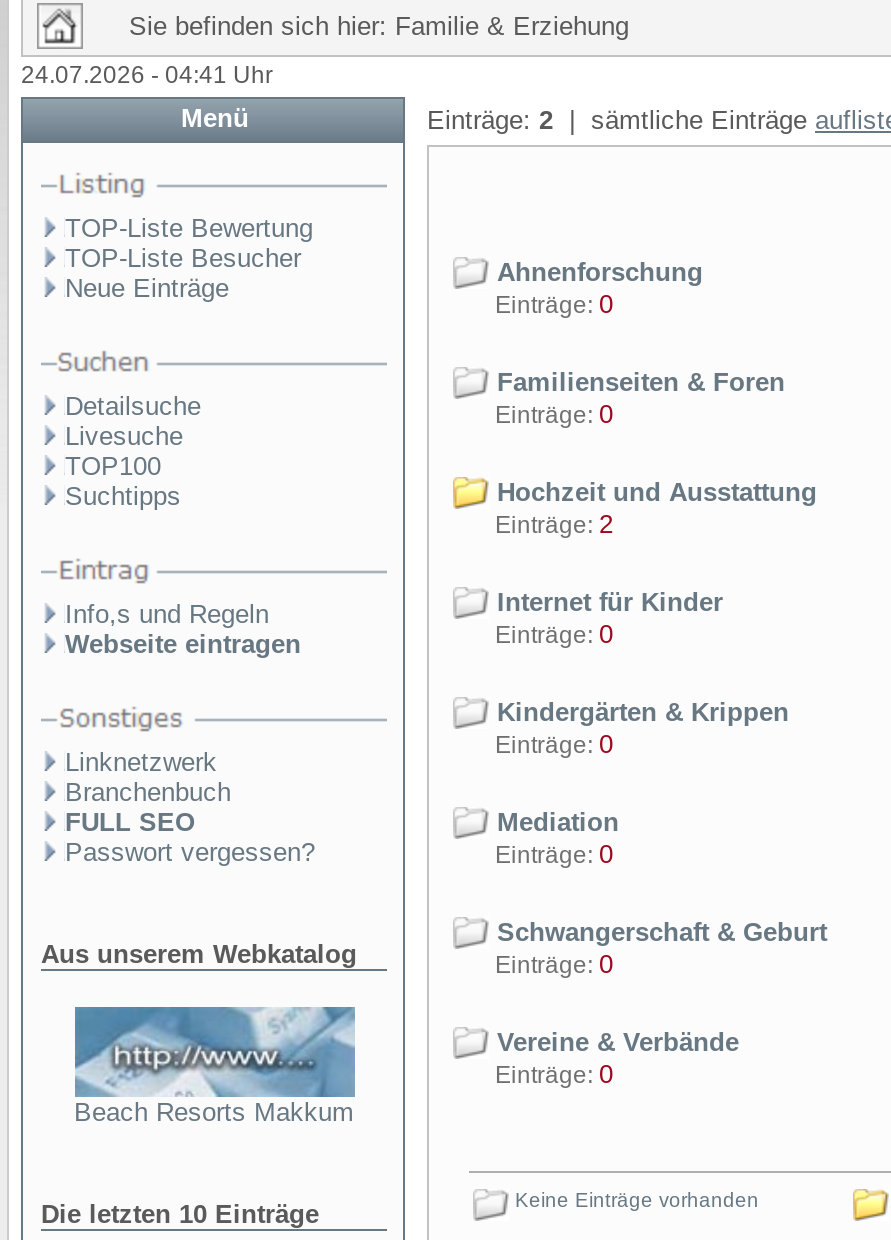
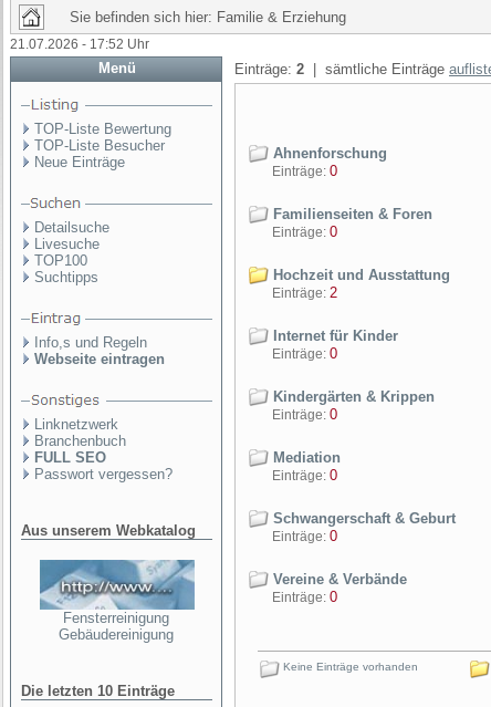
- 24.07.2026 - 04:41 Uhr
+ 21.07.2026 - 17:52 Uhr

- Beach Resorts Makkum
+ Fensterreinigung
+ Gebäudereinigung
